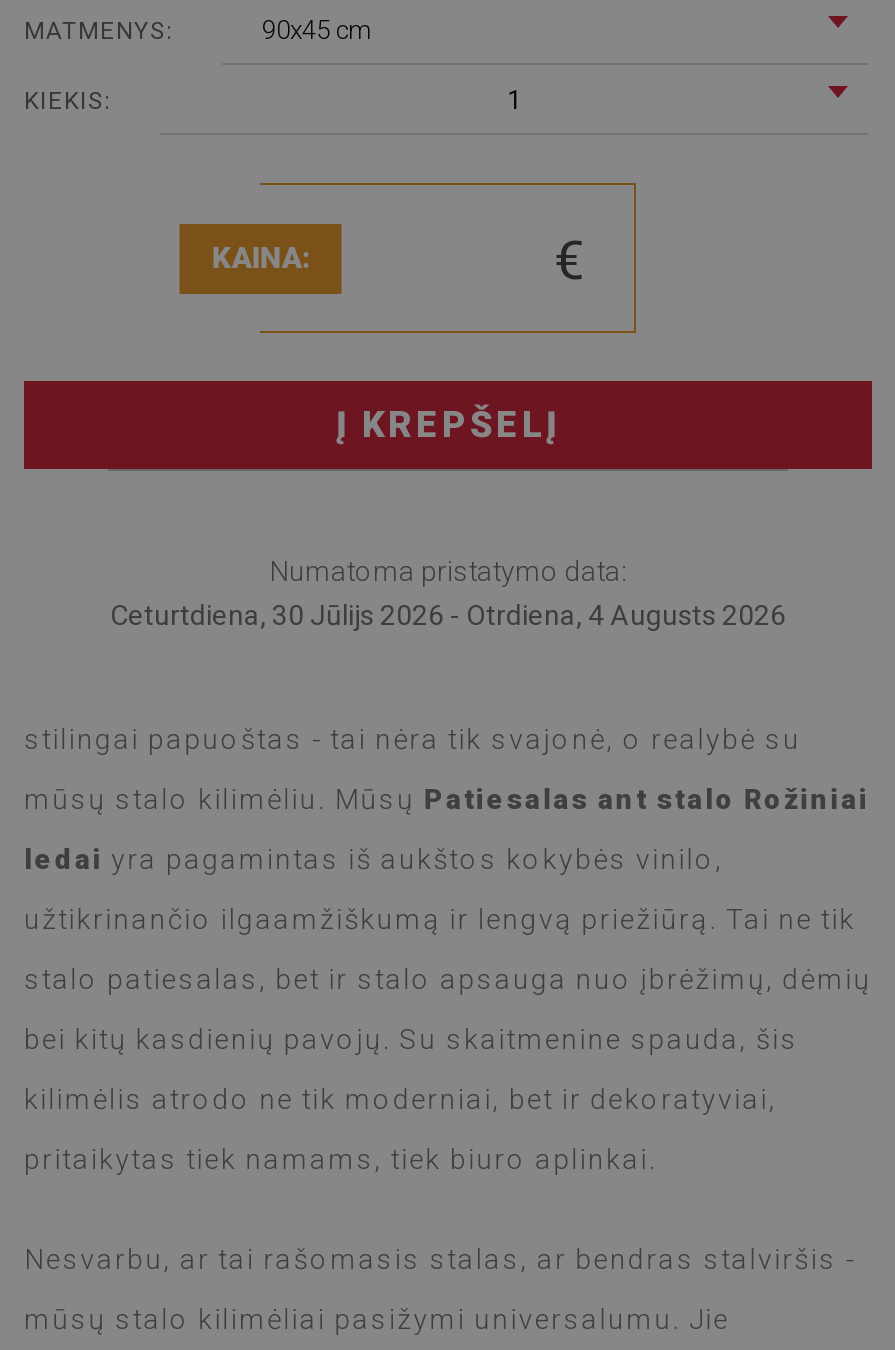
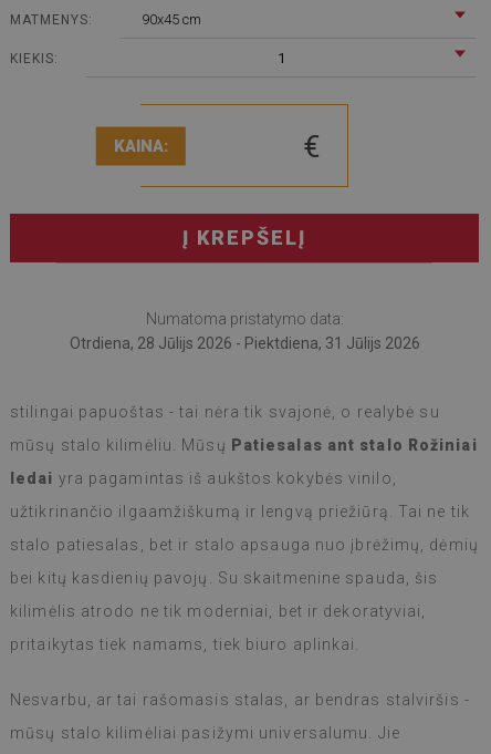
- Ceturtdiena, 30 Jūlijs 2026 - Otrdiena, 4 Augusts 2026
+ Otrdiena, 28 Jūlijs 2026 - Piektdiena, 31 Jūlijs 2026
